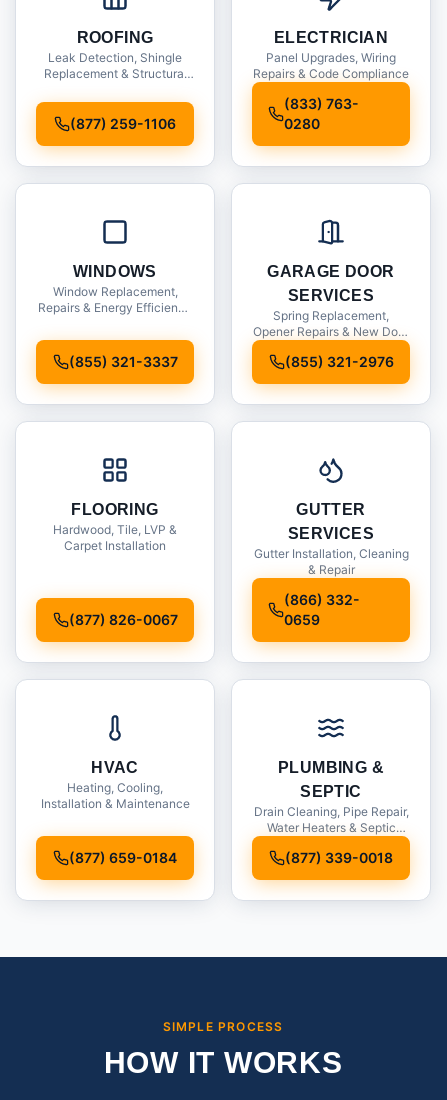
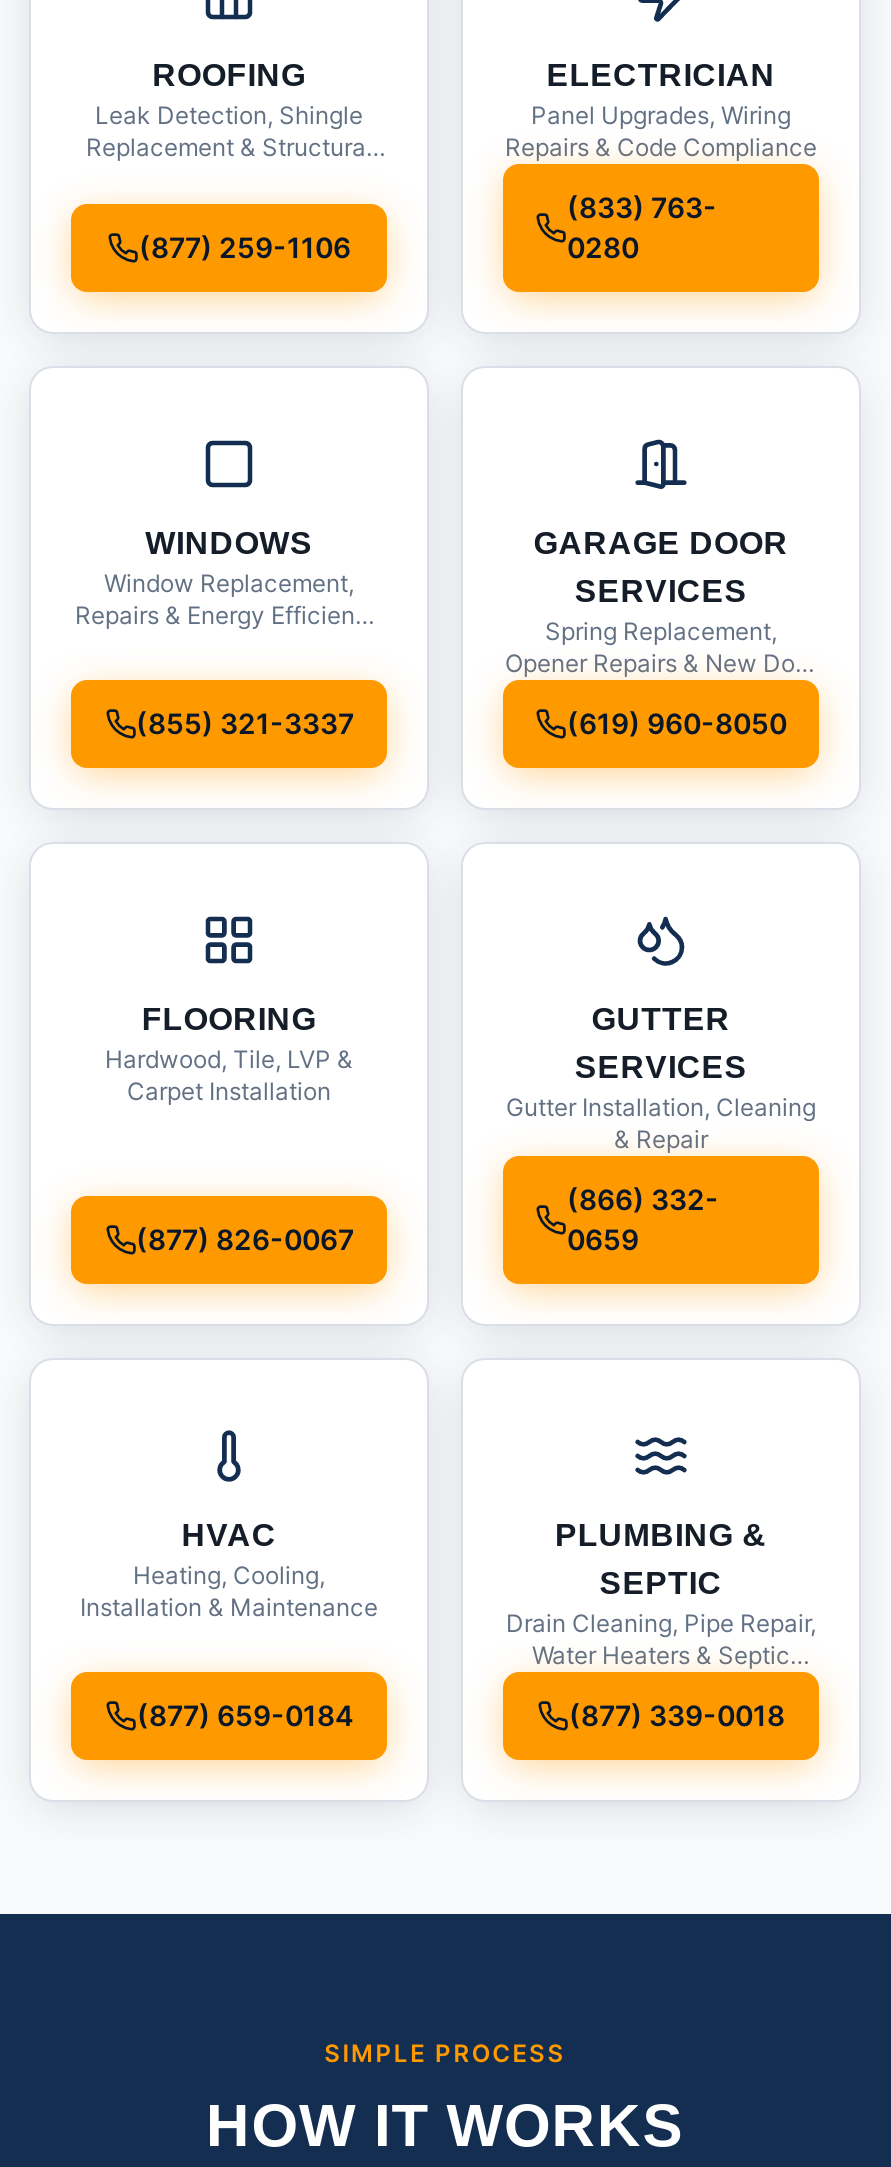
- (855) 321-2976
+ (619) 960-8050
